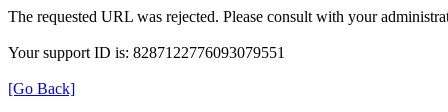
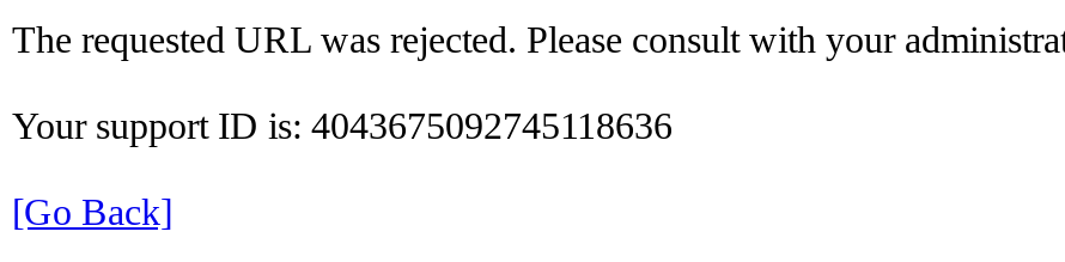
- Your support ID is: 8287122776093079551
+ Your support ID is: 4043675092745118636
